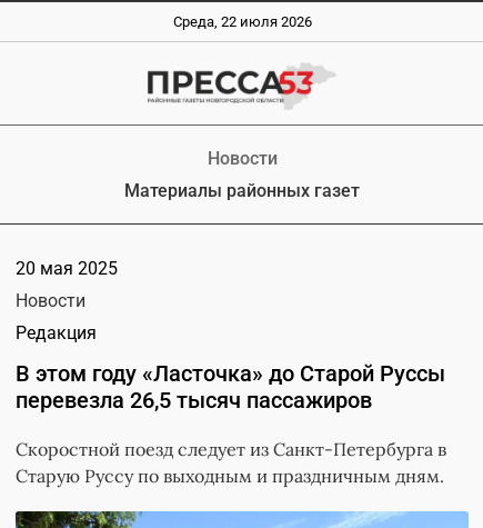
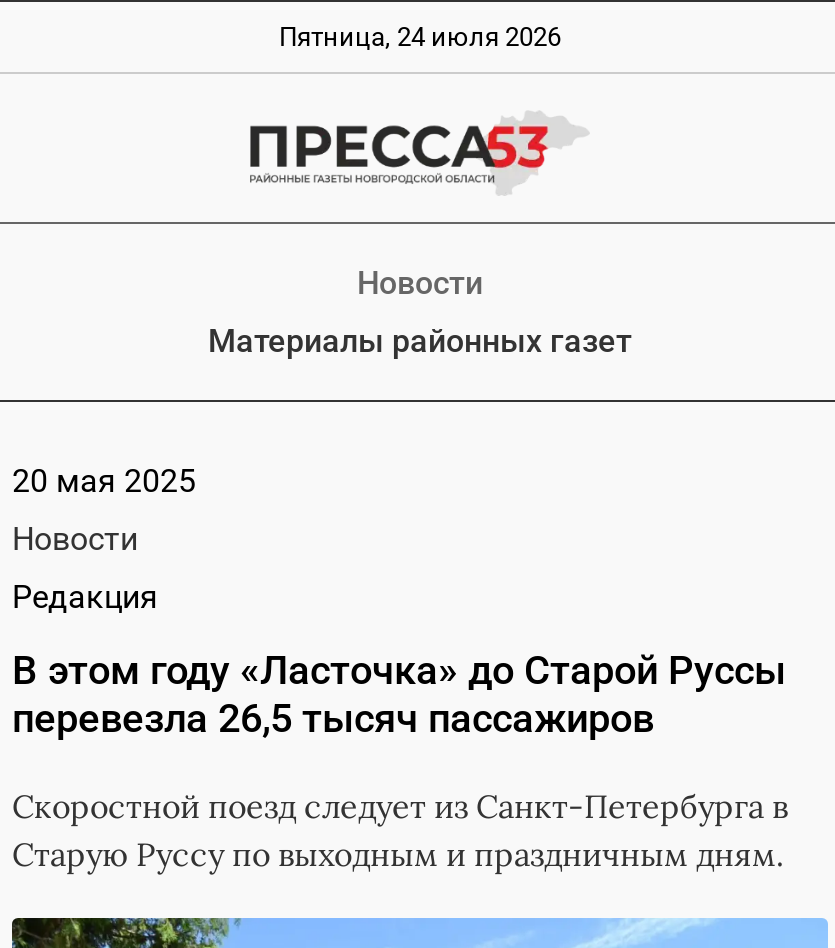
- Среда, 22 июля 2026
+ Пятница, 24 июля 2026
